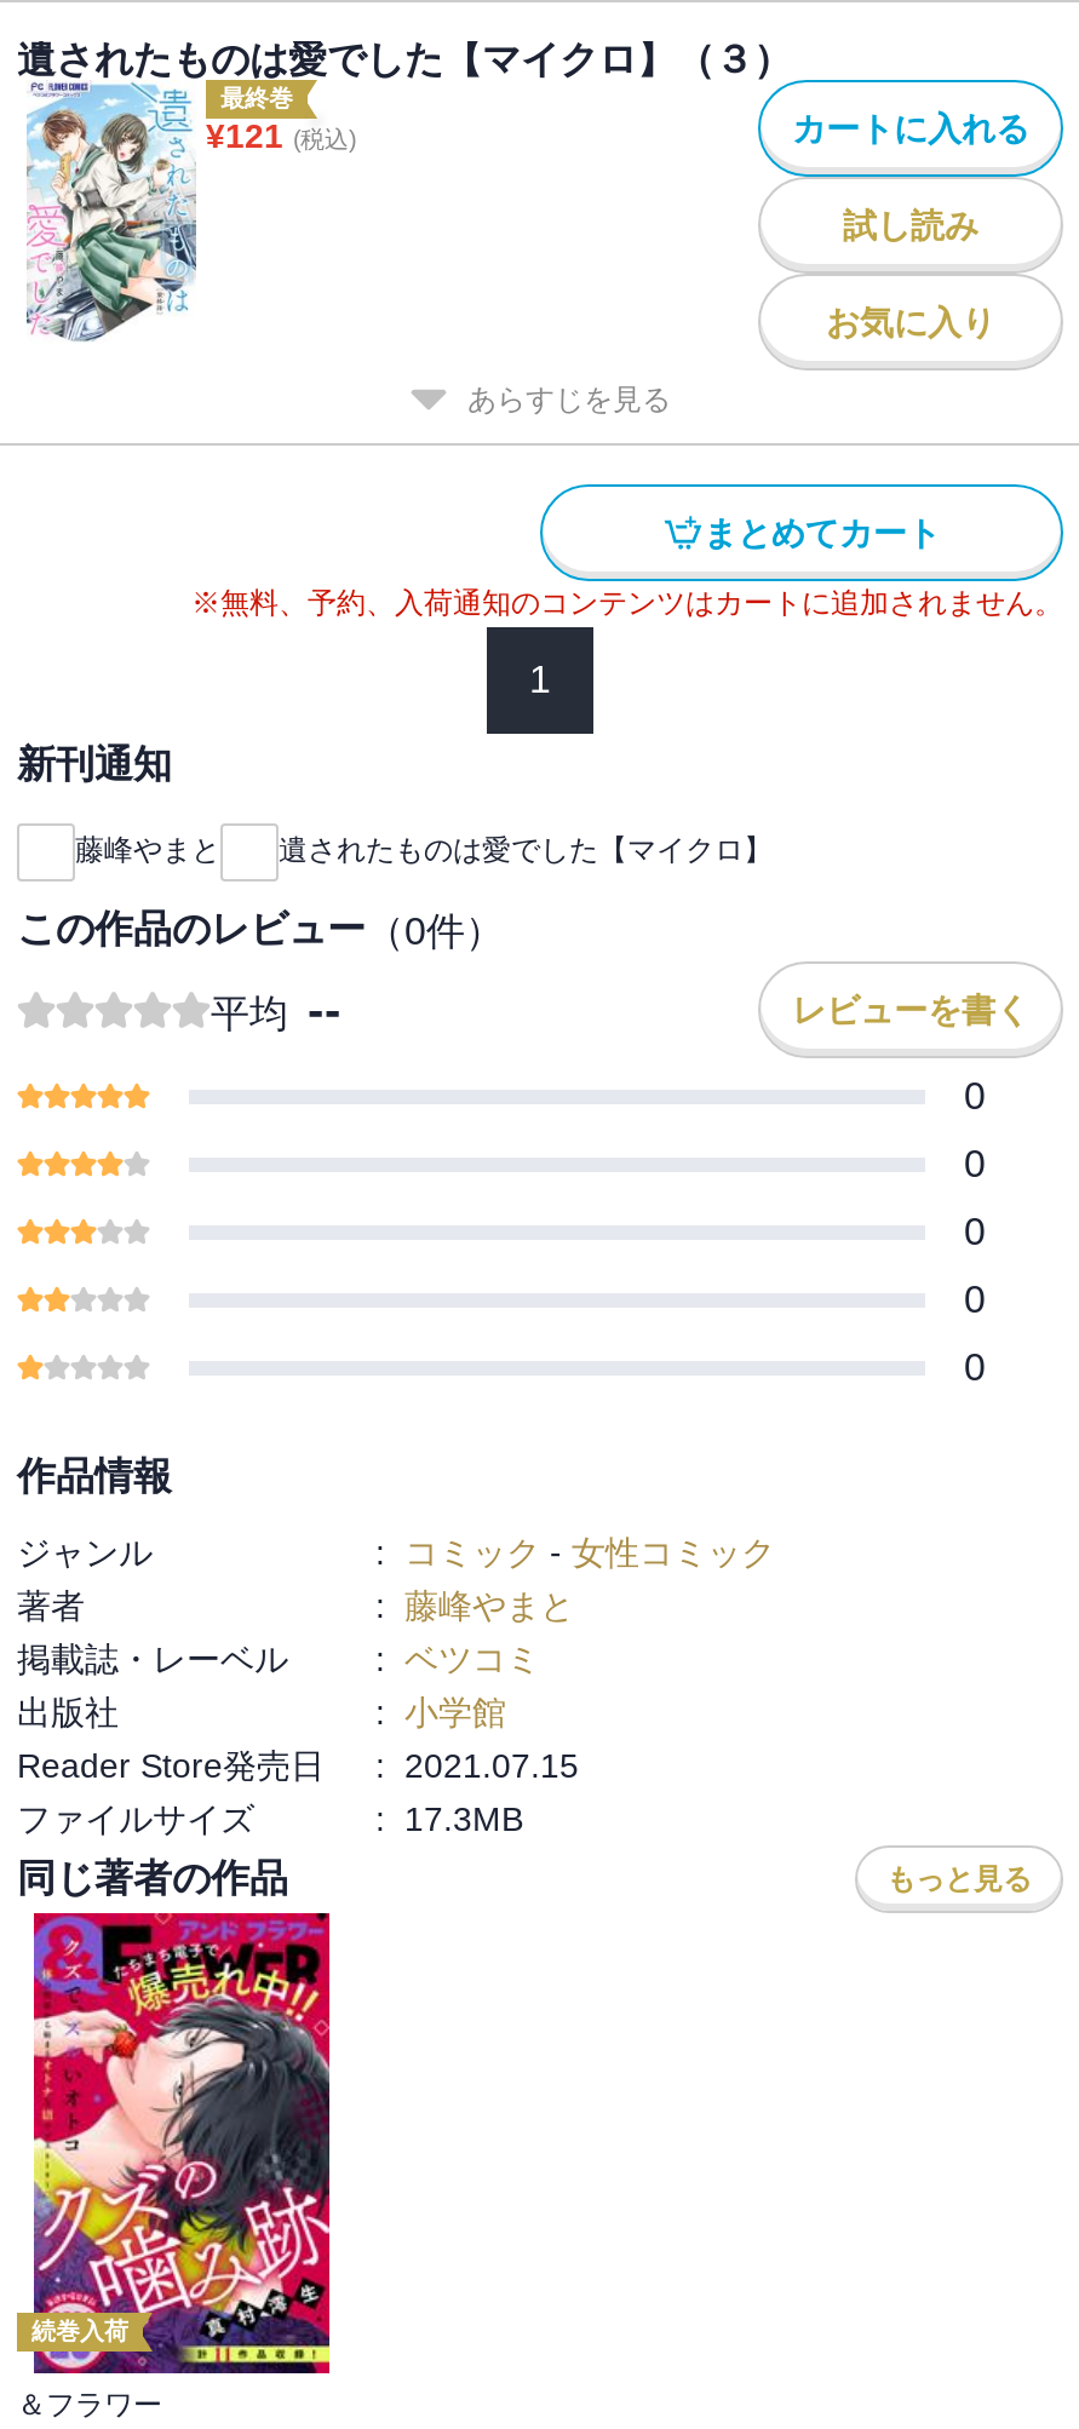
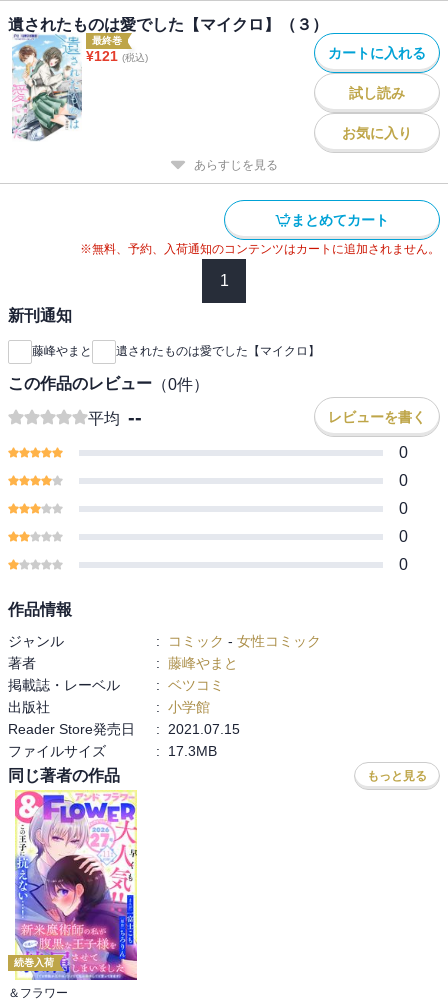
- [image]
+ [image]
